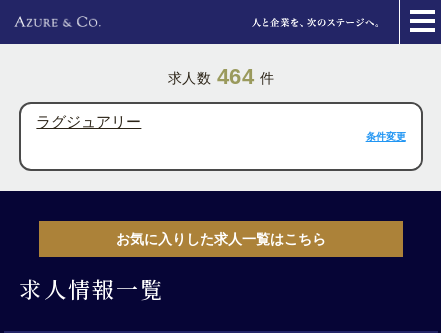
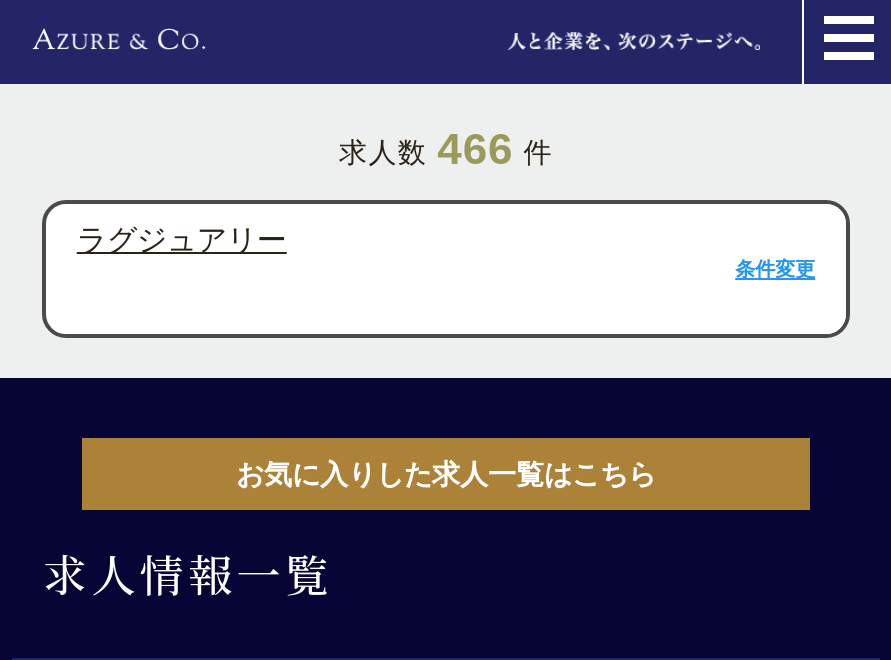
- 求人数 464 件
+ 求人数 466 件
